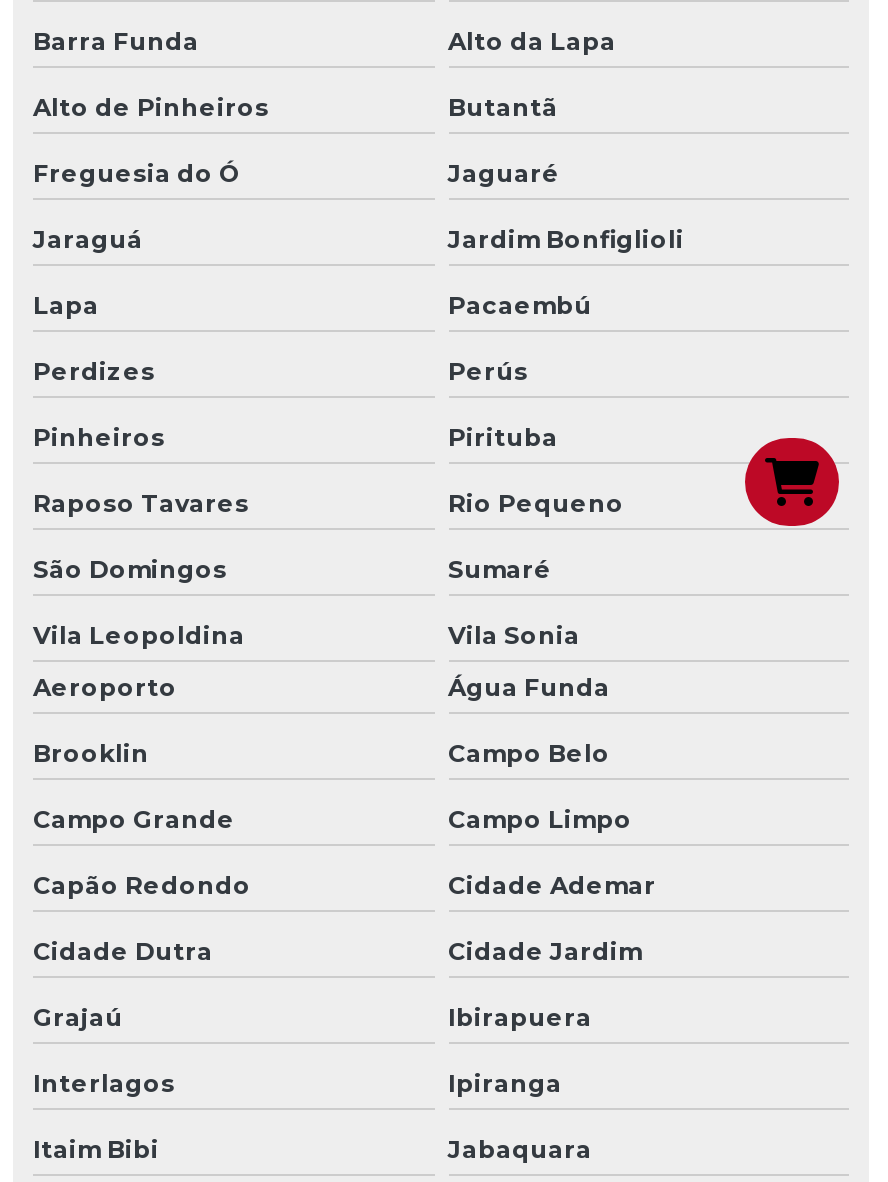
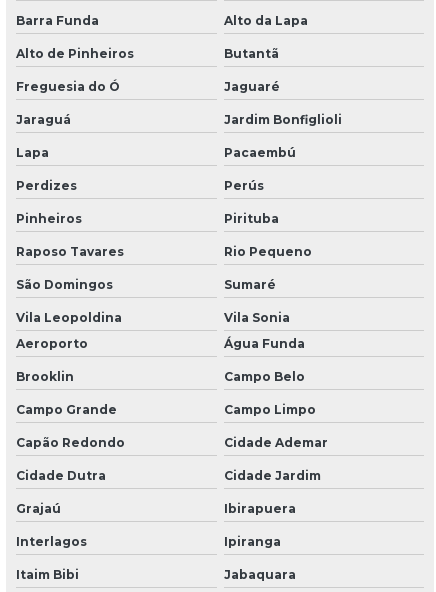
- [image]
